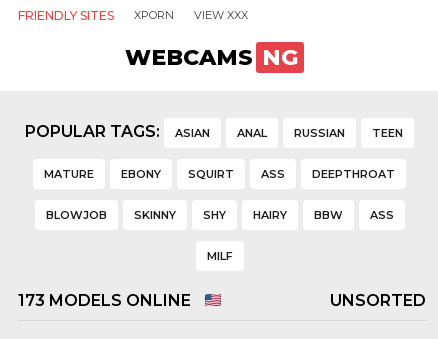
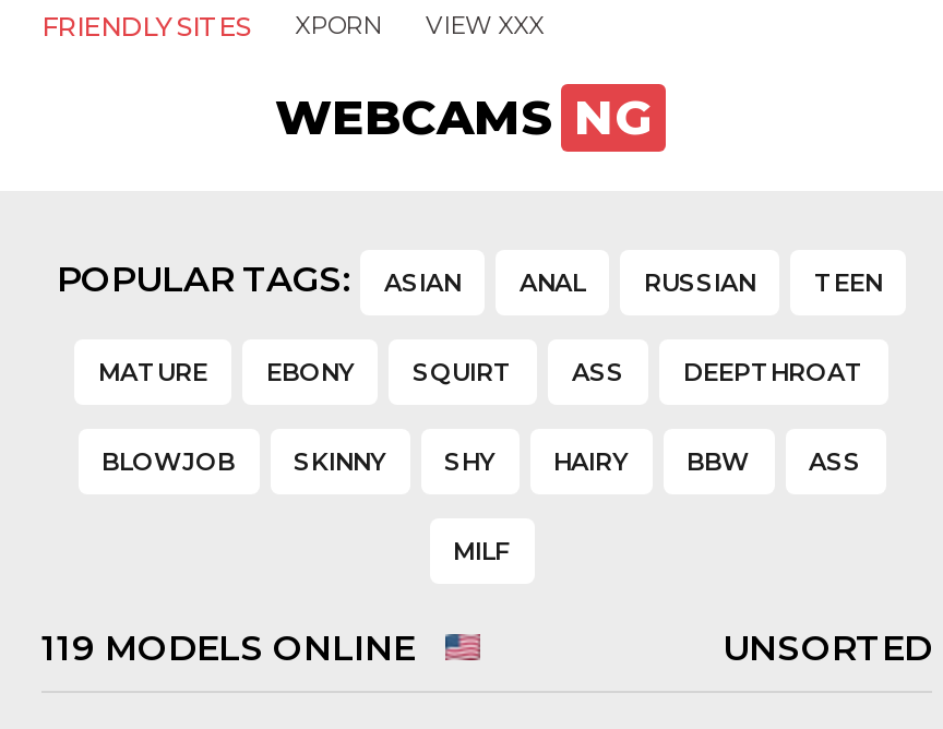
- 173 MODELS ONLINE
+ 119 MODELS ONLINE
